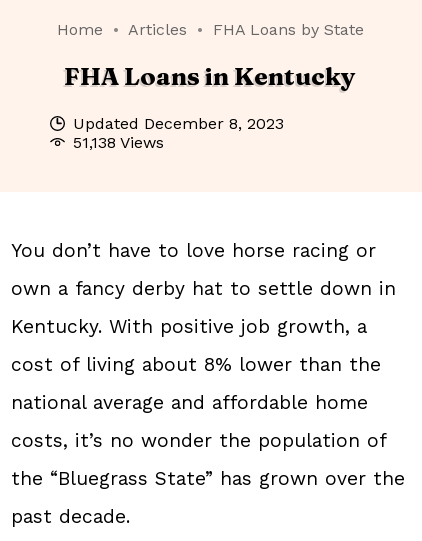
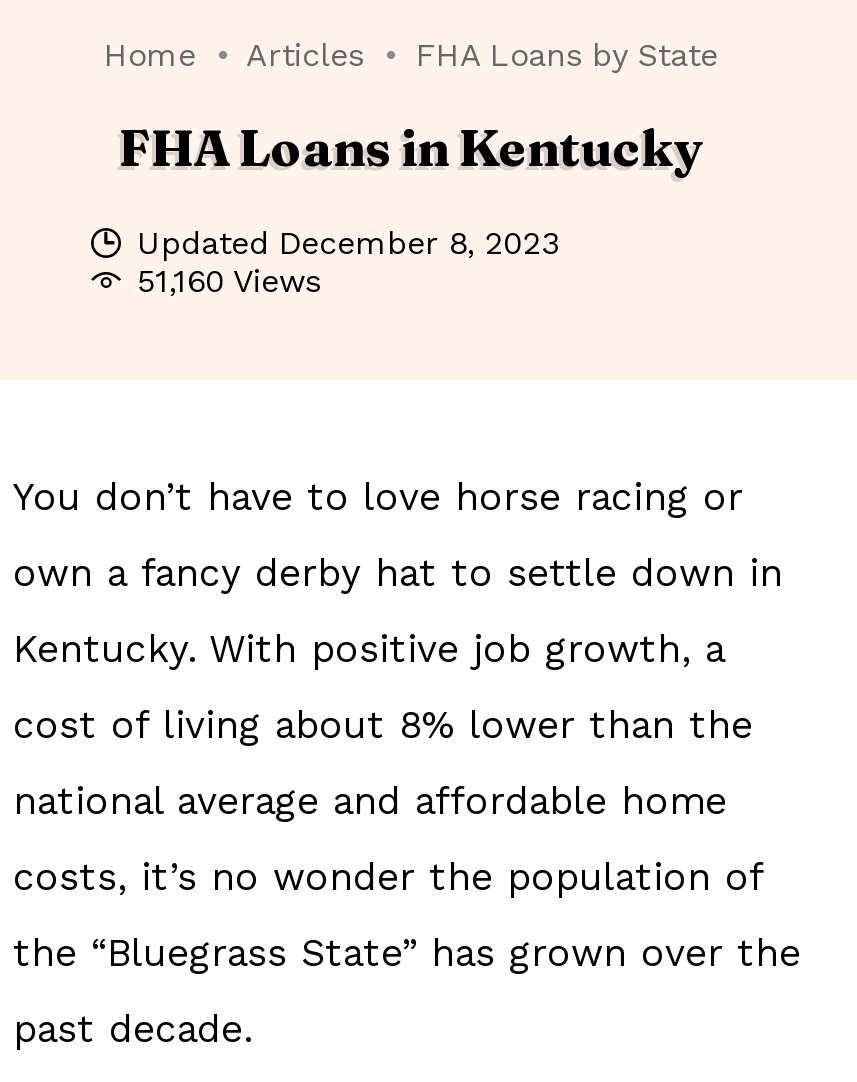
- 51,138 Views
+ 51,160 Views
